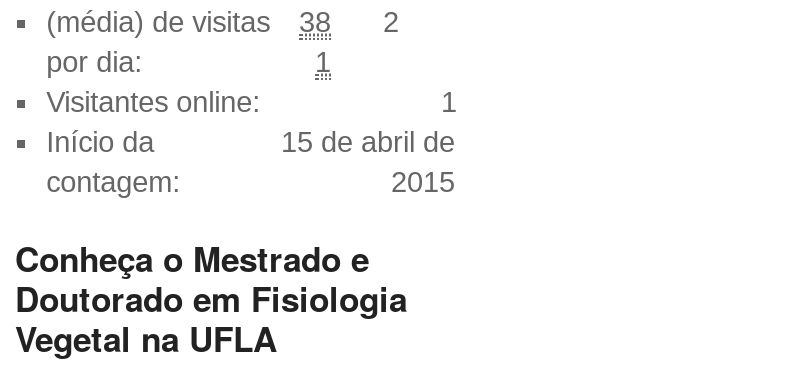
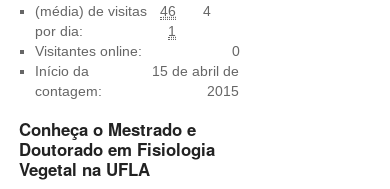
- 38
+ 46

- 2
+ 4

- 1
+ 0
